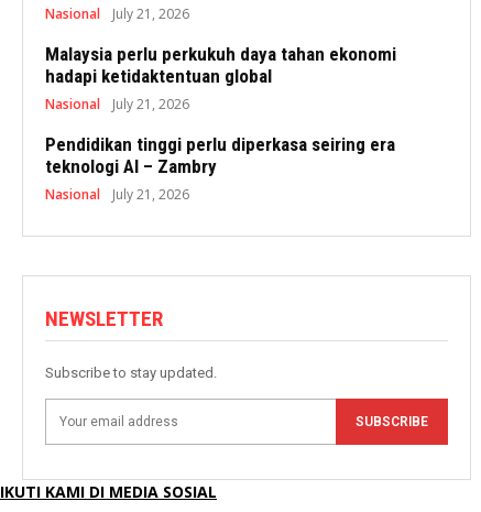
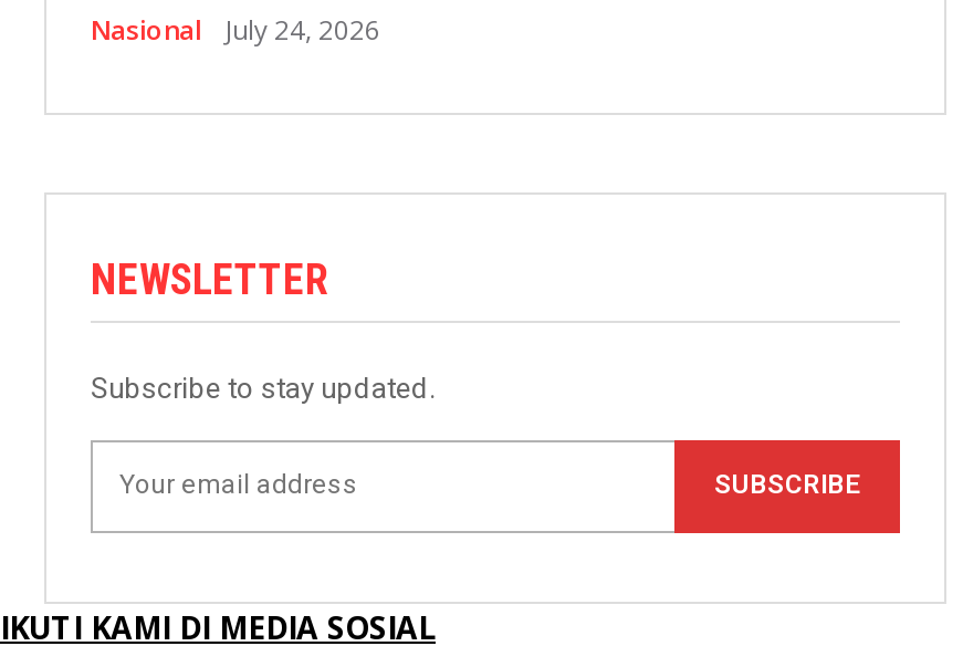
- July 21, 2026
- Malaysia perlu perkukuh daya tahan ekonomi
- hadapi ketidaktentuan global
- Nasional
- July 21, 2026
- Pendidikan tinggi perlu diperkasa seiring era
- teknologi AI – Zambry
- Nasional
- July 21, 2026
+ July 24, 2026
